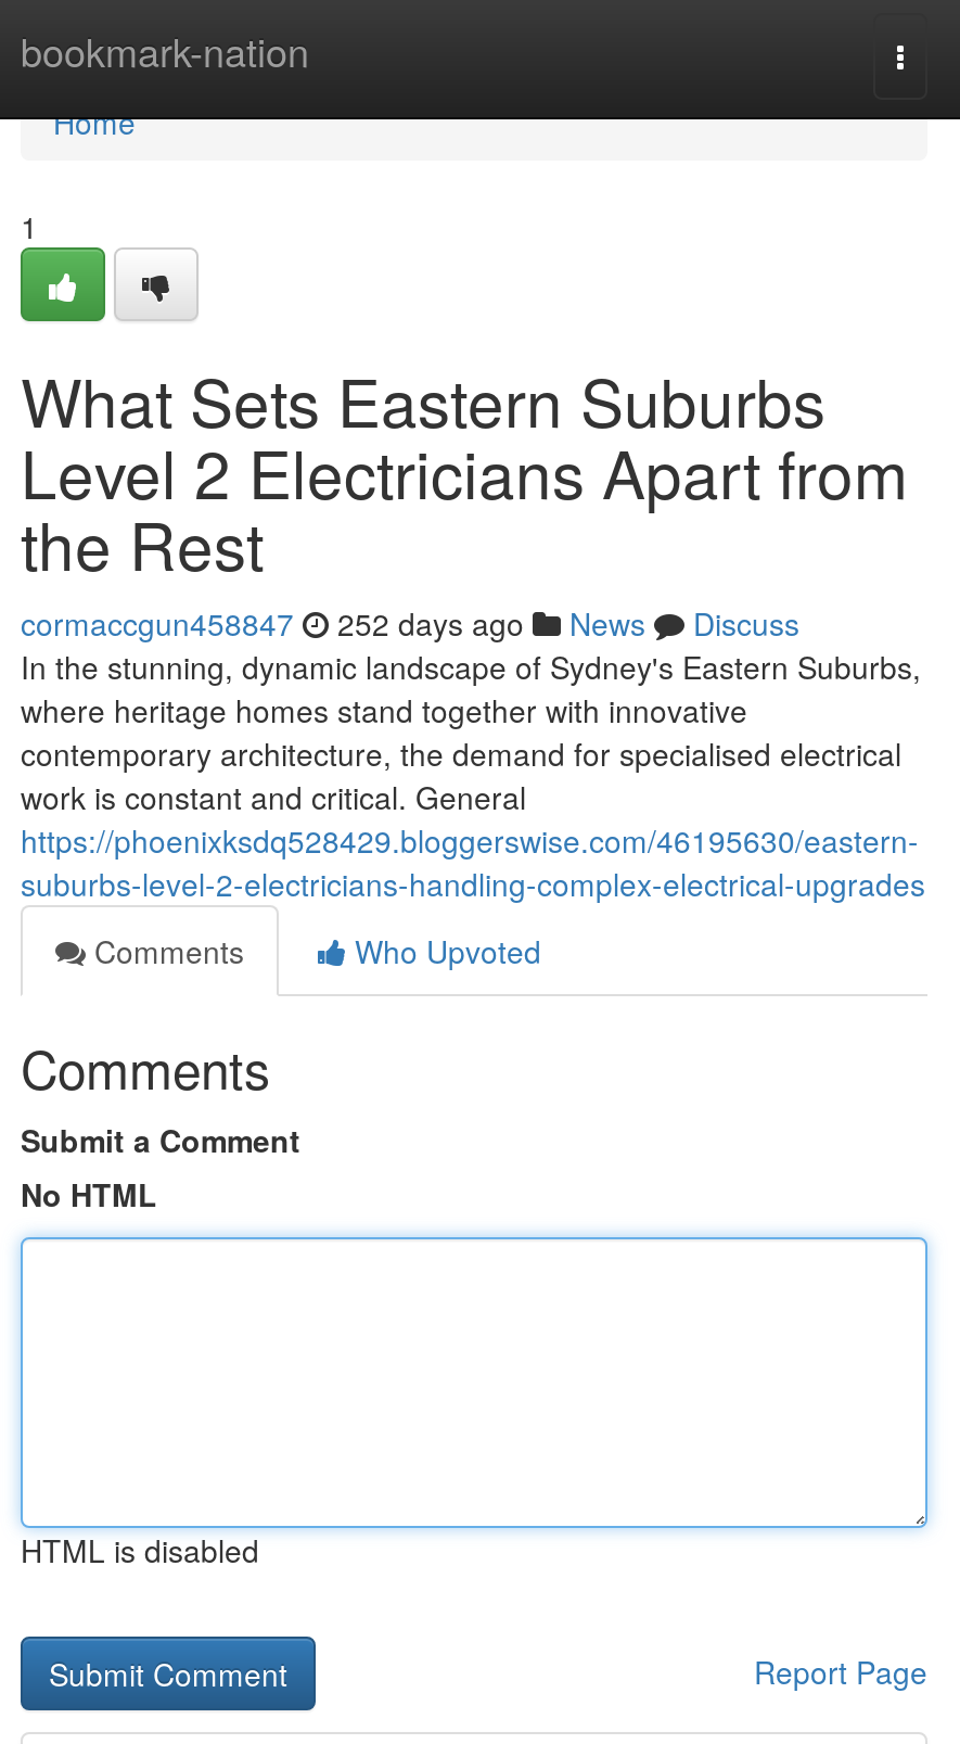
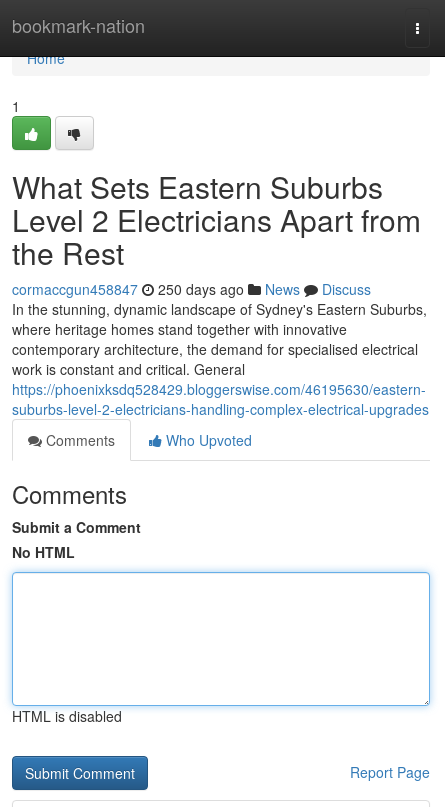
- cormaccgun458847 252 days ago News Discuss
+ cormaccgun458847 250 days ago News Discuss
